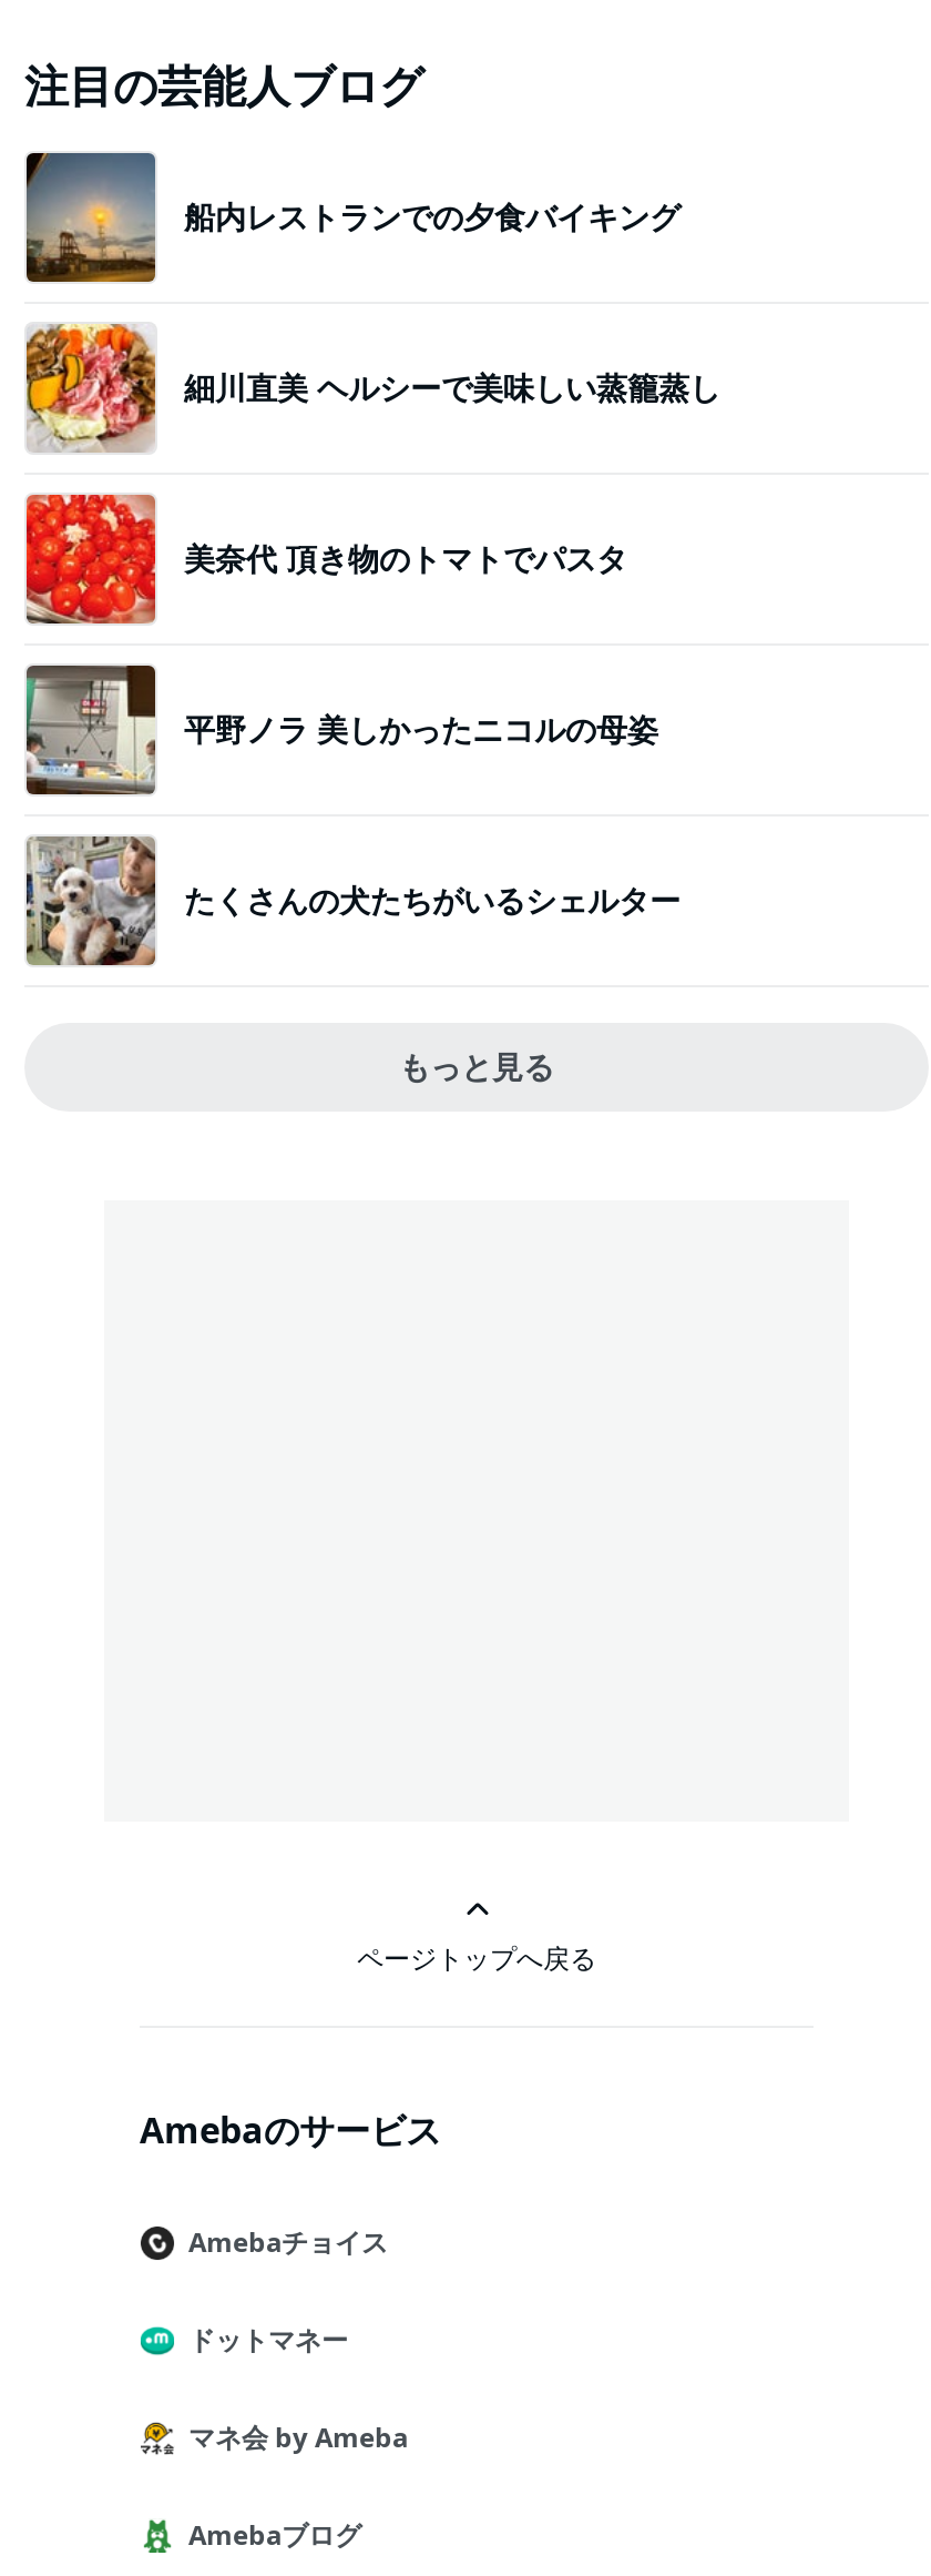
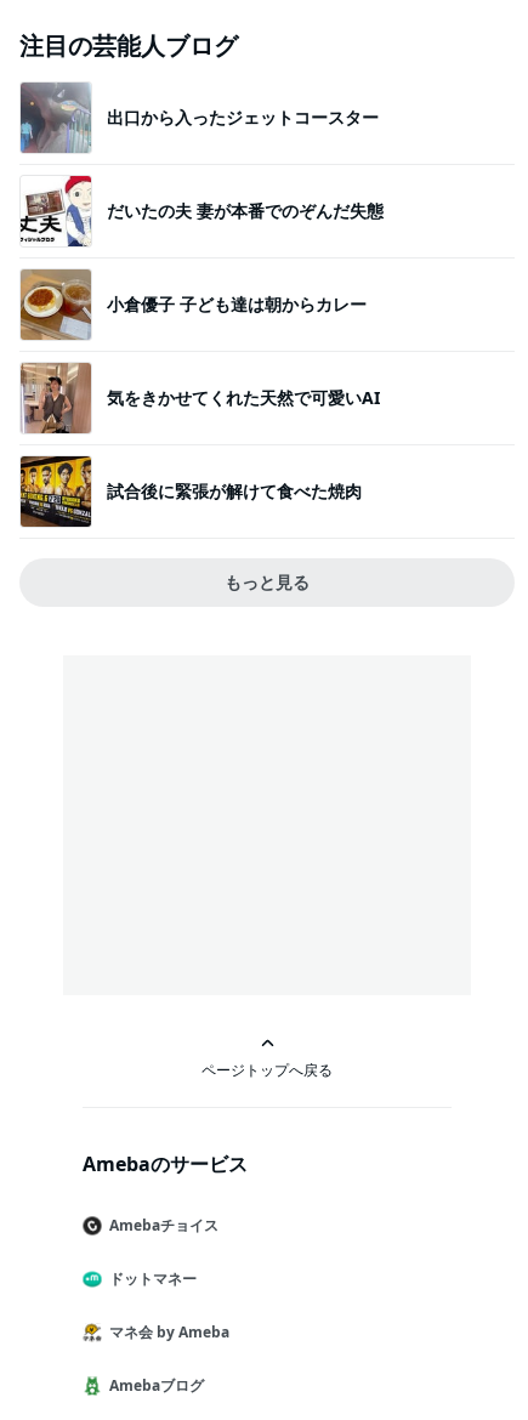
- [image]
- 船内レストランでの夕食バイキング
+ [image]
+ 出口から入ったジェットコースター

- [image]
- 細川直美 ヘルシーで美味しい蒸籠蒸し
+ [image]
+ だいたの夫 妻が本番でのぞんだ失態

- [image]
- 美奈代 頂き物のトマトでパスタ
+ [image]
+ 小倉優子 子ども達は朝からカレー

- [image]
- 平野ノラ 美しかったニコルの母姿
+ [image]
+ 気をきかせてくれた天然で可愛いAI

- [image]
- たくさんの犬たちがいるシェルター
+ [image]
+ 試合後に緊張が解けて食べた焼肉
